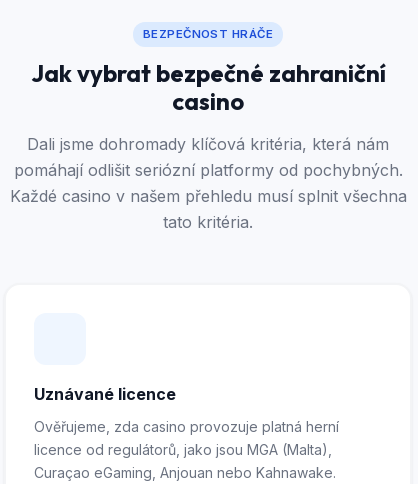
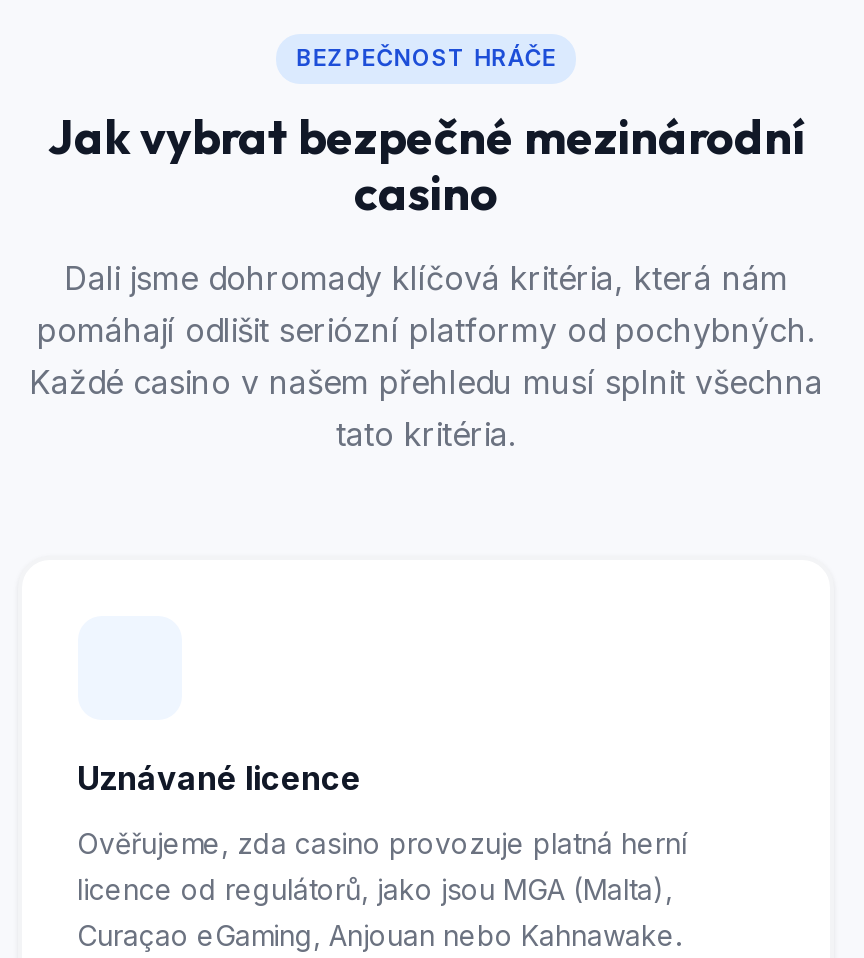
- Jak vybrat bezpečné zahraniční
+ Jak vybrat bezpečné mezinárodní
